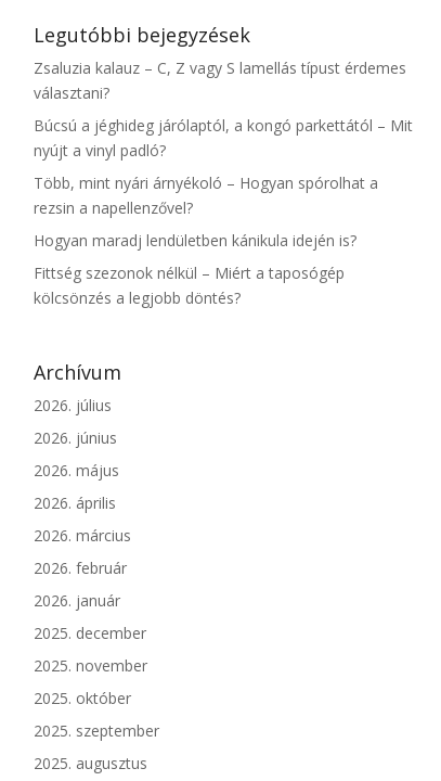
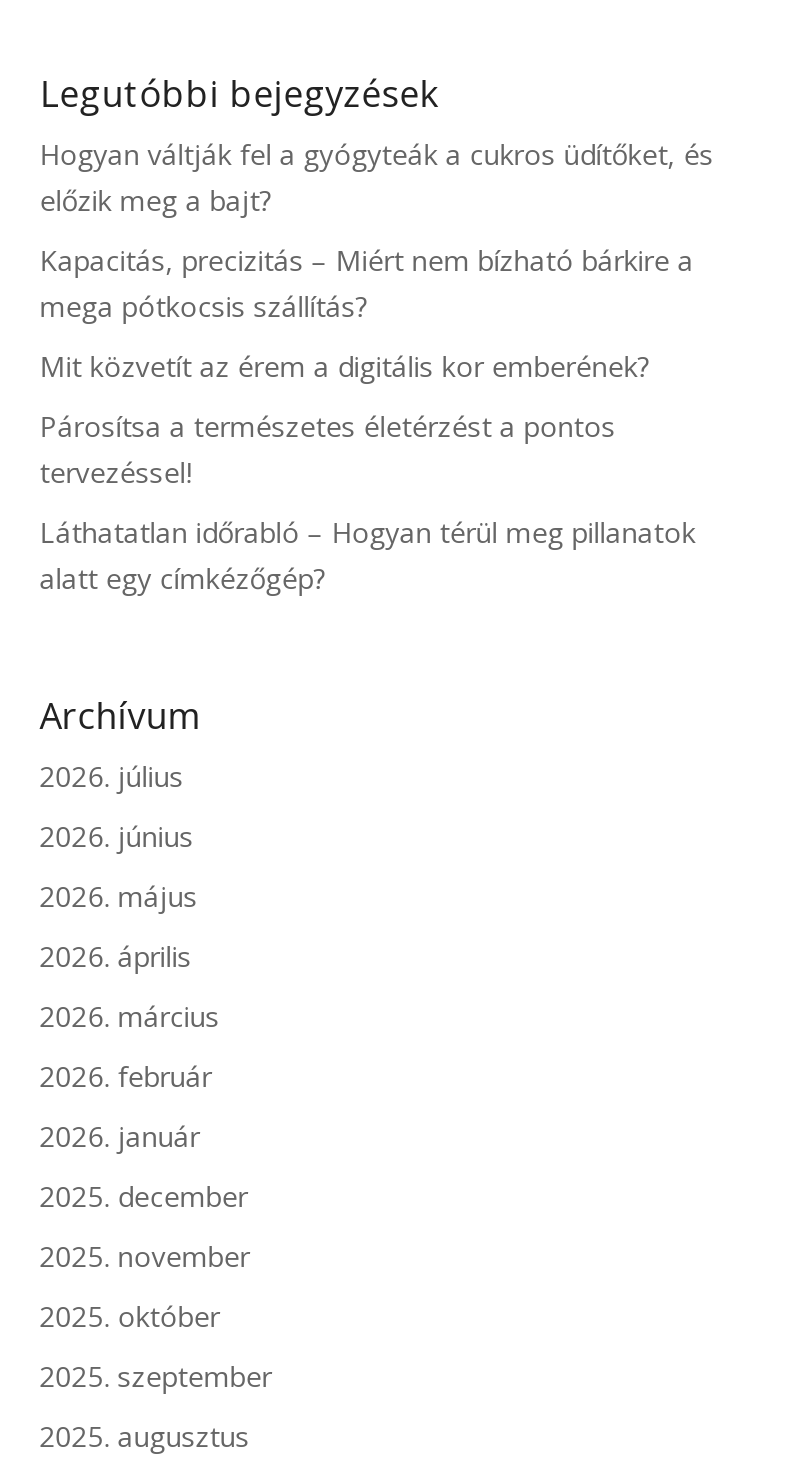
- Zsaluzia kalauz – C, Z vagy S lamellás típust érdemes
- választani?
+ Hogyan váltják fel a gyógyteák a cukros üdítőket, és
+ előzik meg a bajt?

- Búcsú a jéghideg járólaptól, a kongó parkettától – Mit
- nyújt a vinyl padló?
+ Kapacitás, precizitás – Miért nem bízható bárkire a
+ mega pótkocsis szállítás?

- Több, mint nyári árnyékoló – Hogyan spórolhat a
- rezsin a napellenzővel?
+ Mit közvetít az érem a digitális kor emberének?

- Hogyan maradj lendületben kánikula idején is?
+ Párosítsa a természetes életérzést a pontos
+ tervezéssel!

- Fittség szezonok nélkül – Miért a taposógép
- kölcsönzés a legjobb döntés?
+ Láthatatlan időrabló – Hogyan térül meg pillanatok
+ alatt egy címkézőgép?
